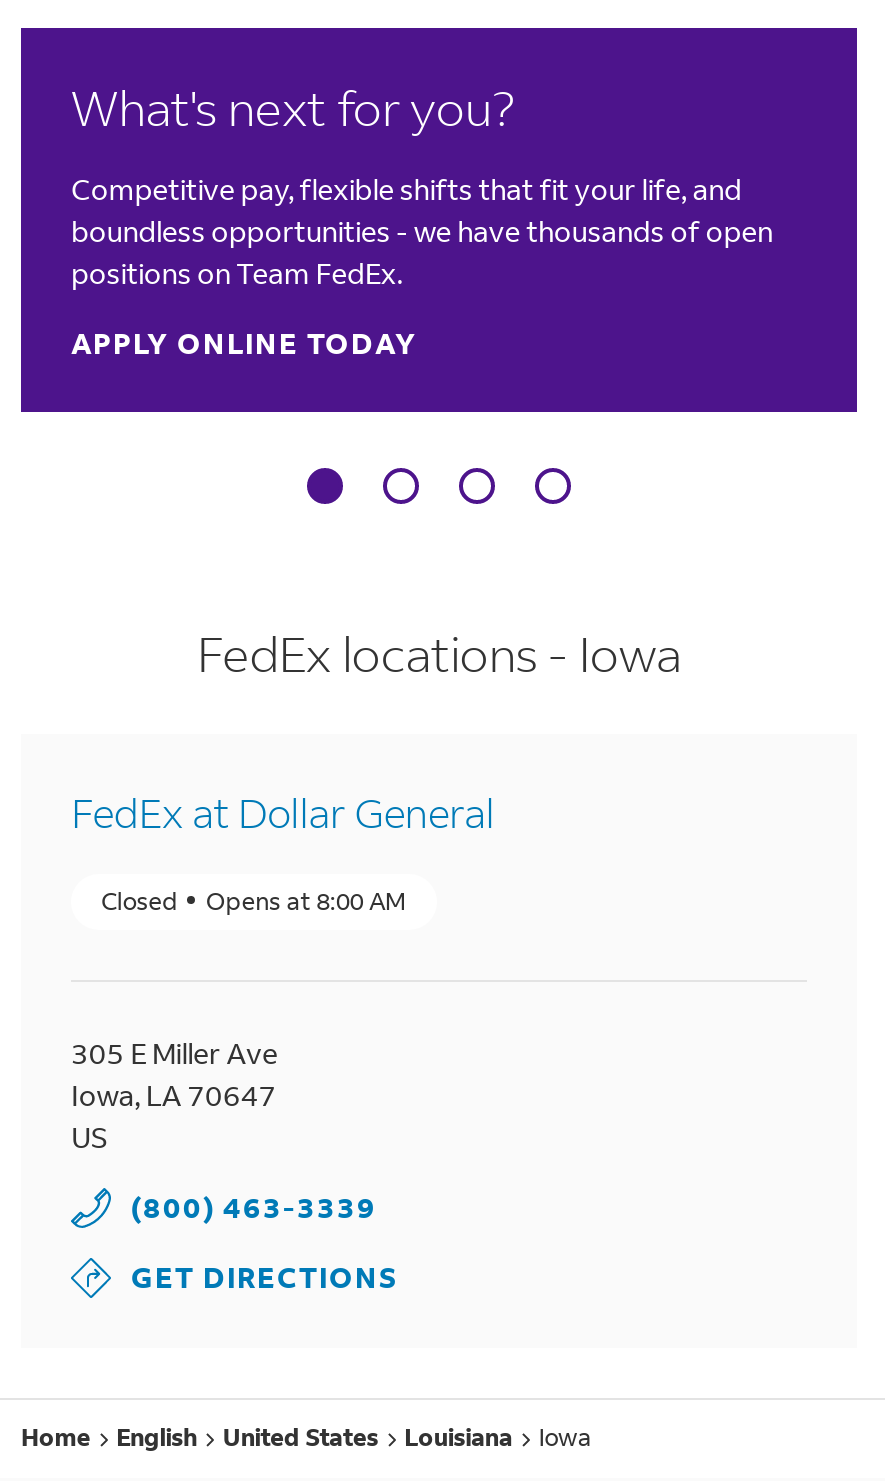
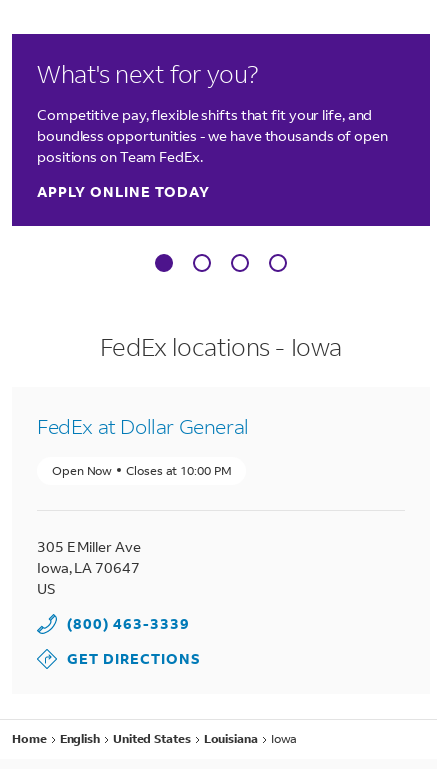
- Closed
- Opens at 8:00 AM
+ Open Now
+ Closes at 10:00 PM
